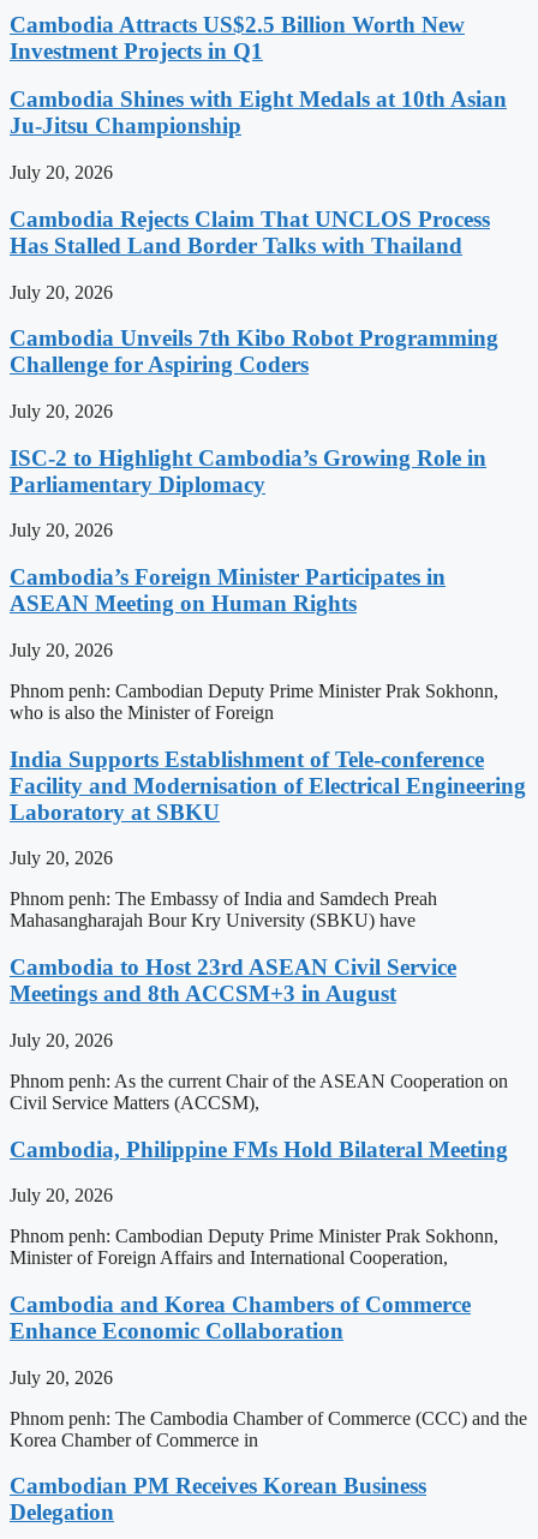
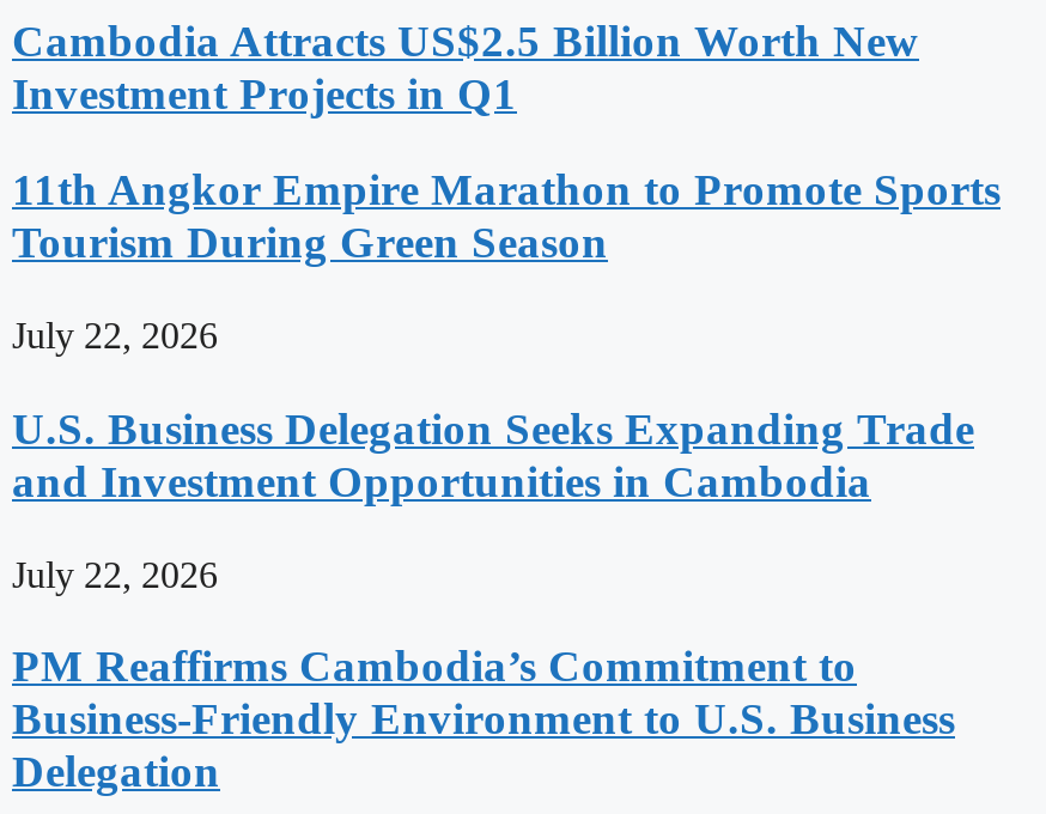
- Cambodia Shines with Eight Medals at 10th Asian
- Ju-Jitsu Championship
- July 20, 2026
- Cambodia Rejects Claim That UNCLOS Process
- Has Stalled Land Border Talks with Thailand
- July 20, 2026
- Cambodia Unveils 7th Kibo Robot Programming
- Challenge for Aspiring Coders
- July 20, 2026
- ISC-2 to Highlight Cambodia’s Growing Role in
- Parliamentary Diplomacy
- July 20, 2026
- Cambodia’s Foreign Minister Participates in
- ASEAN Meeting on Human Rights
- July 20, 2026
- Phnom penh: Cambodian Deputy Prime Minister Prak Sokhonn,
- who is also the Minister of Foreign
- India Supports Establishment of Tele-conference
- Facility and Modernisation of Electrical Engineering
- Laboratory at SBKU
- July 20, 2026
- Phnom penh: The Embassy of India and Samdech Preah
- Mahasangharajah Bour Kry University (SBKU) have
- Cambodia to Host 23rd ASEAN Civil Service
- Meetings and 8th ACCSM+3 in August
- July 20, 2026
- Phnom penh: As the current Chair of the ASEAN Cooperation on
- Civil Service Matters (ACCSM),
- Cambodia, Philippine FMs Hold Bilateral Meeting
- July 20, 2026
- Phnom penh: Cambodian Deputy Prime Minister Prak Sokhonn,
- Minister of Foreign Affairs and International Cooperation,
- Cambodia and Korea Chambers of Commerce
- Enhance Economic Collaboration
- July 20, 2026
- Phnom penh: The Cambodia Chamber of Commerce (CCC) and the
- Korea Chamber of Commerce in
- Cambodian PM Receives Korean Business
+ 11th Angkor Empire Marathon to Promote Sports
+ Tourism During Green Season
+ July 22, 2026
+ U.S. Business Delegation Seeks Expanding Trade
+ and Investment Opportunities in Cambodia
+ July 22, 2026
+ PM Reaffirms Cambodia’s Commitment to
+ Business-Friendly Environment to U.S. Business
